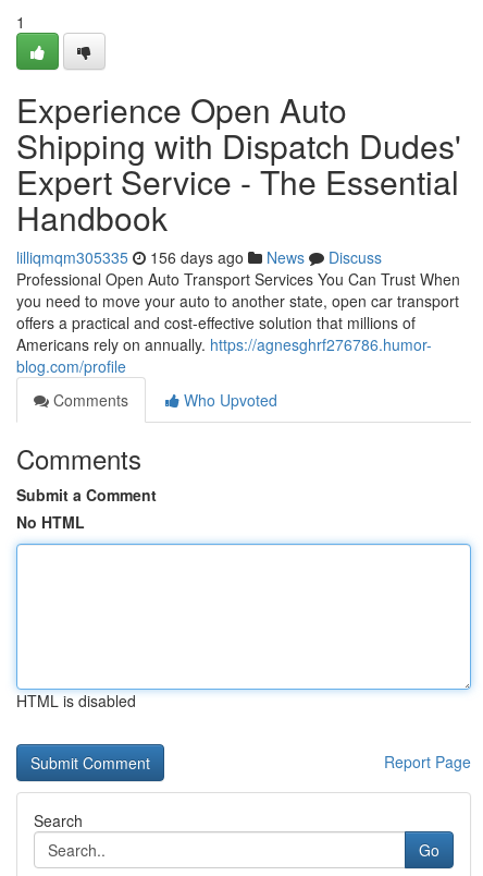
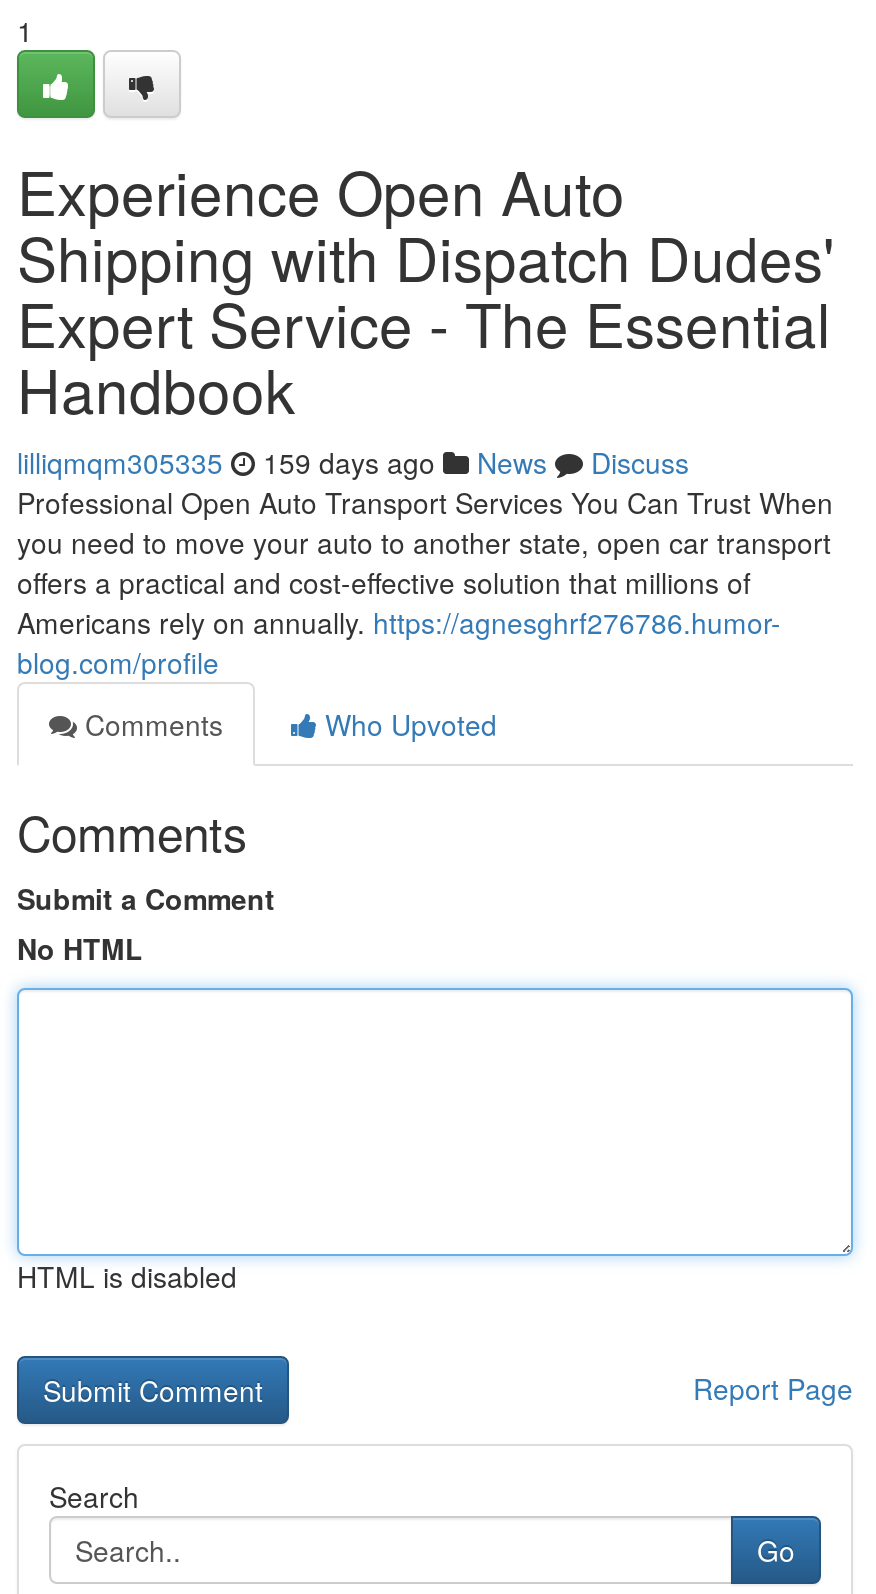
- lilliqmqm305335 156 days ago News Discuss
+ lilliqmqm305335 159 days ago News Discuss
